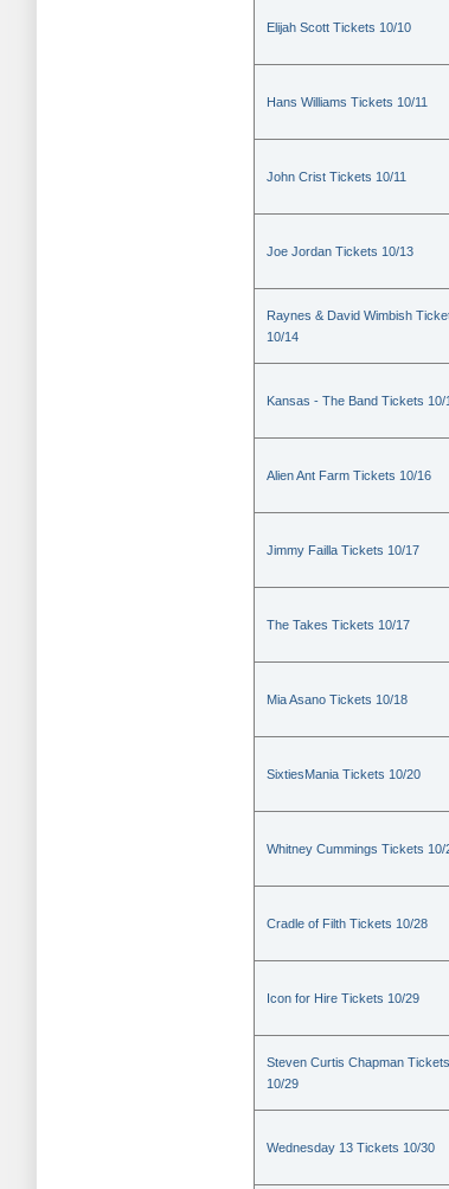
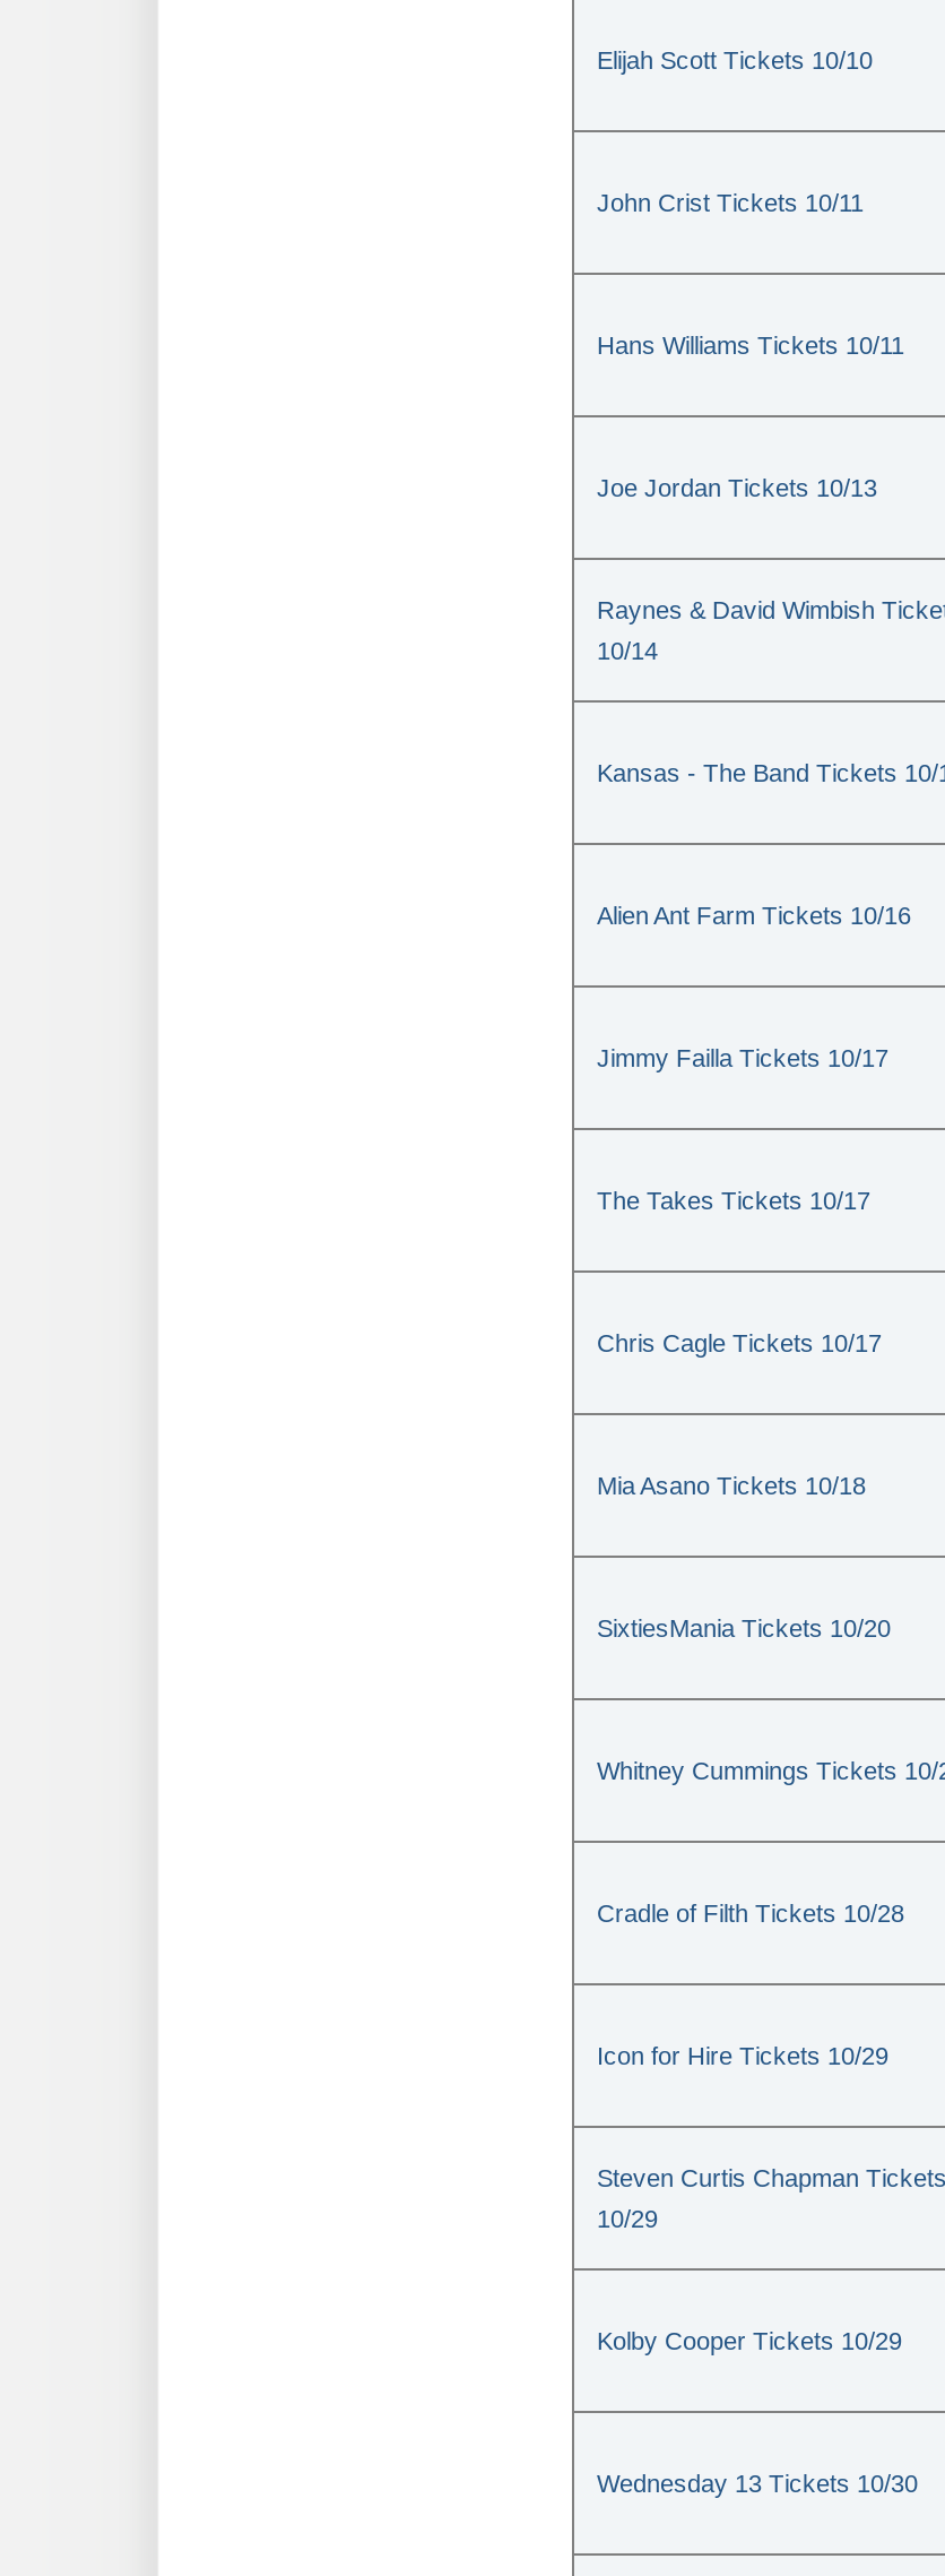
moved up: John Crist Tickets 10/11

+ Chris Cagle Tickets 10/17

+ Kolby Cooper Tickets 10/29
